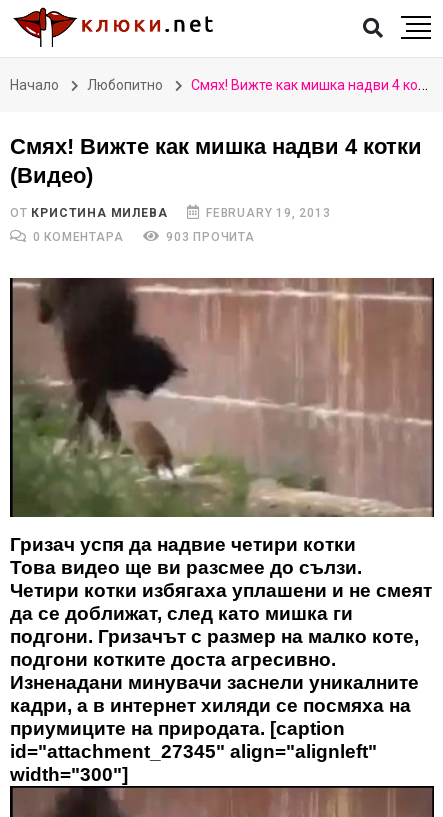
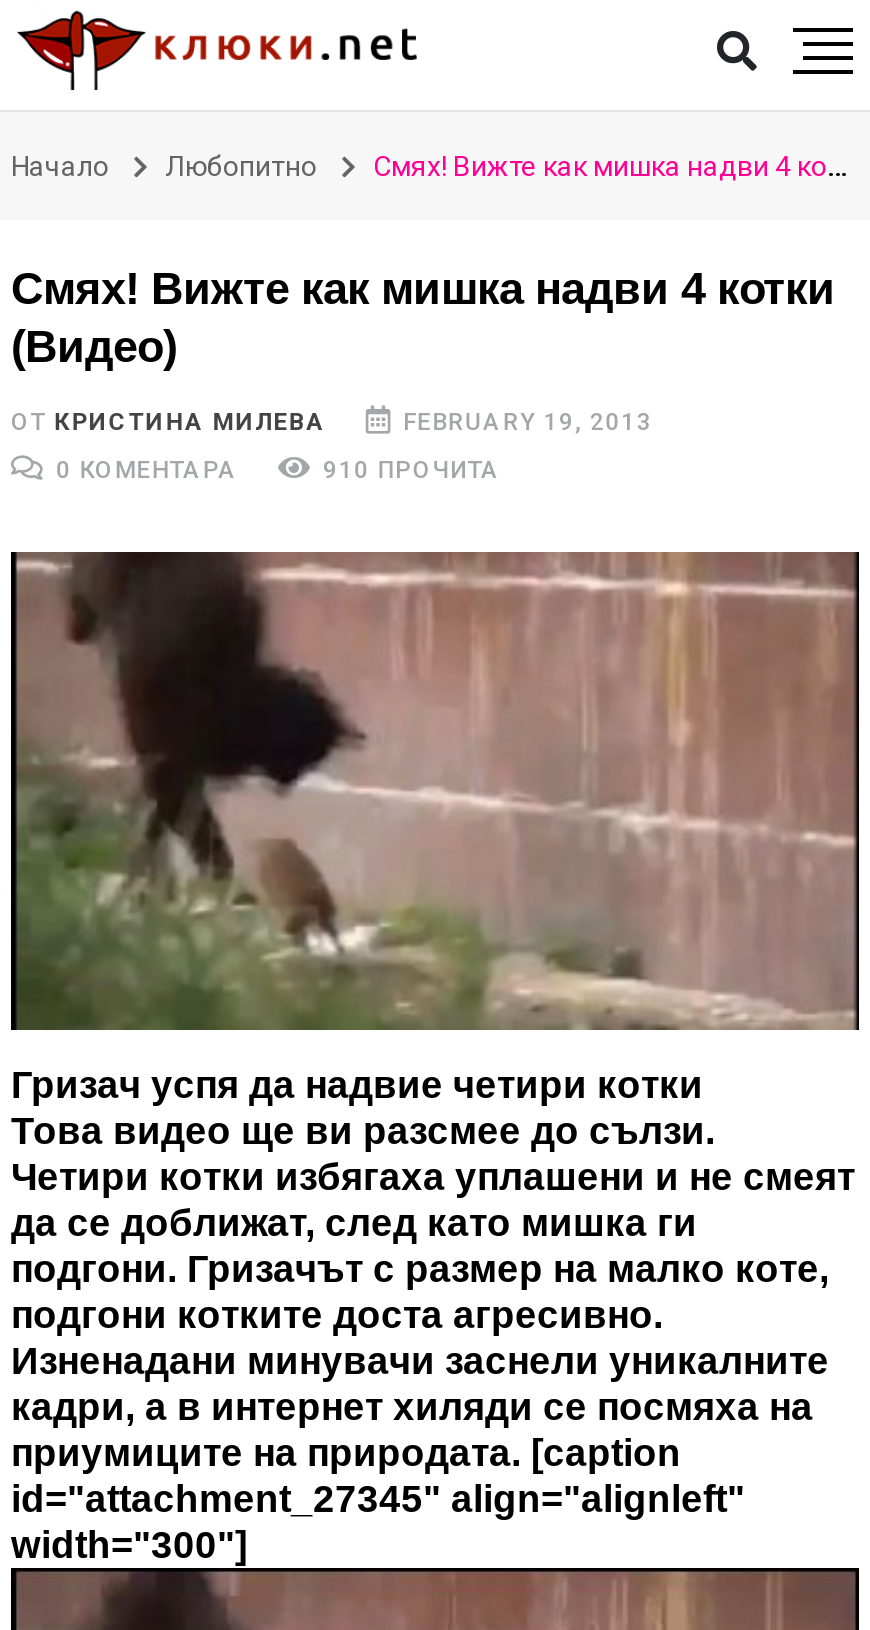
- 903 ПРОЧИТА
+ 910 ПРОЧИТА
